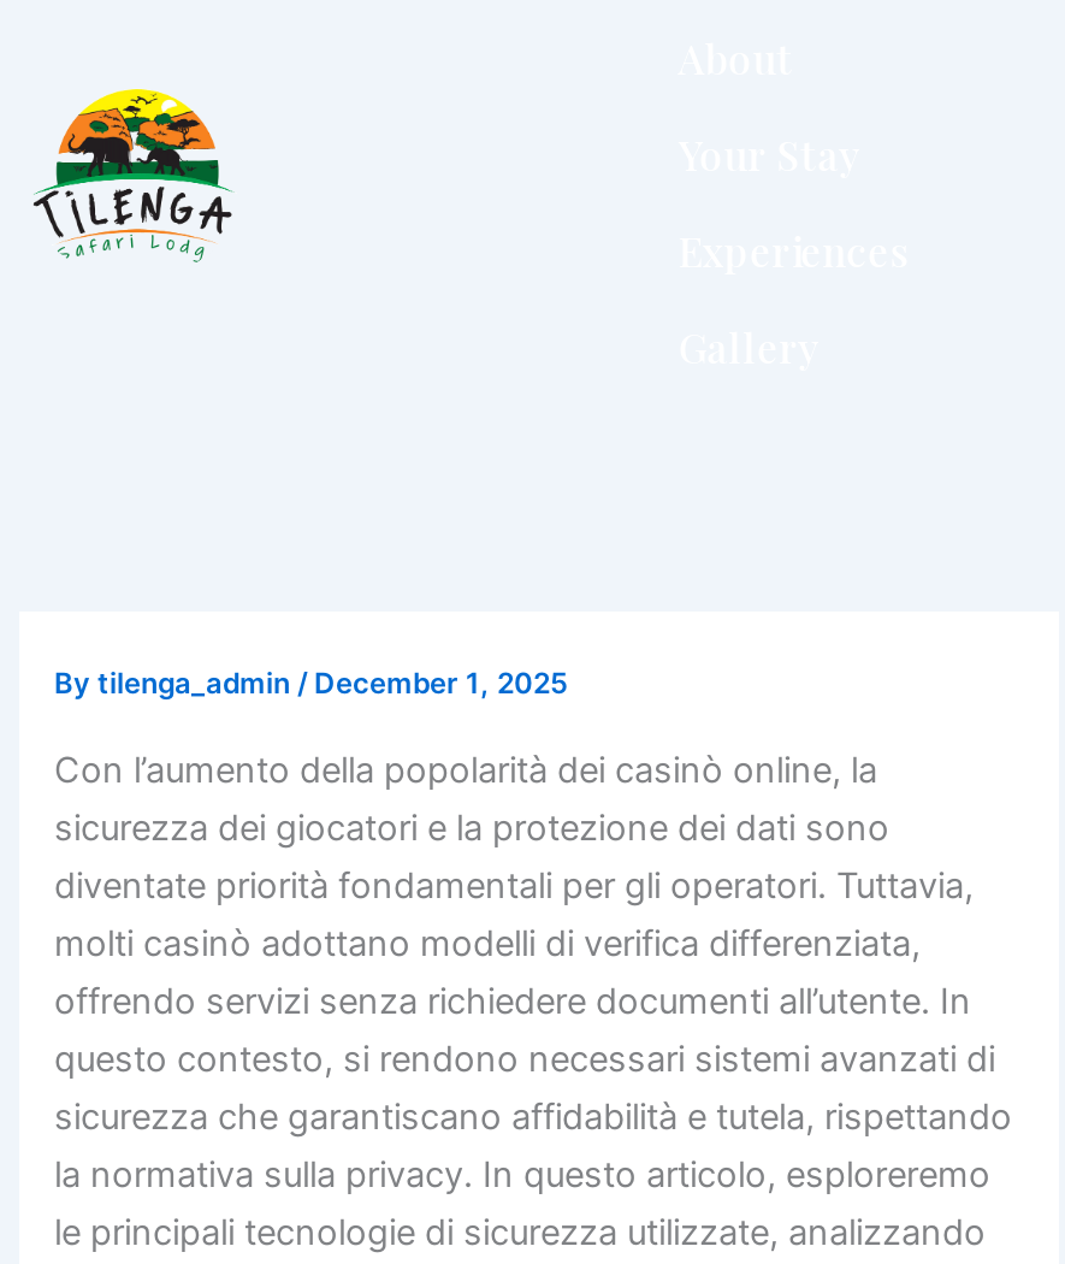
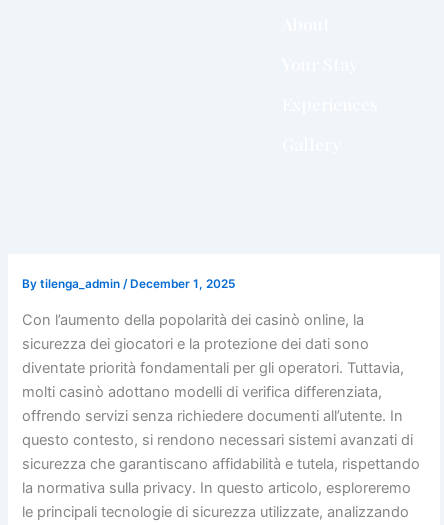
- [image]
